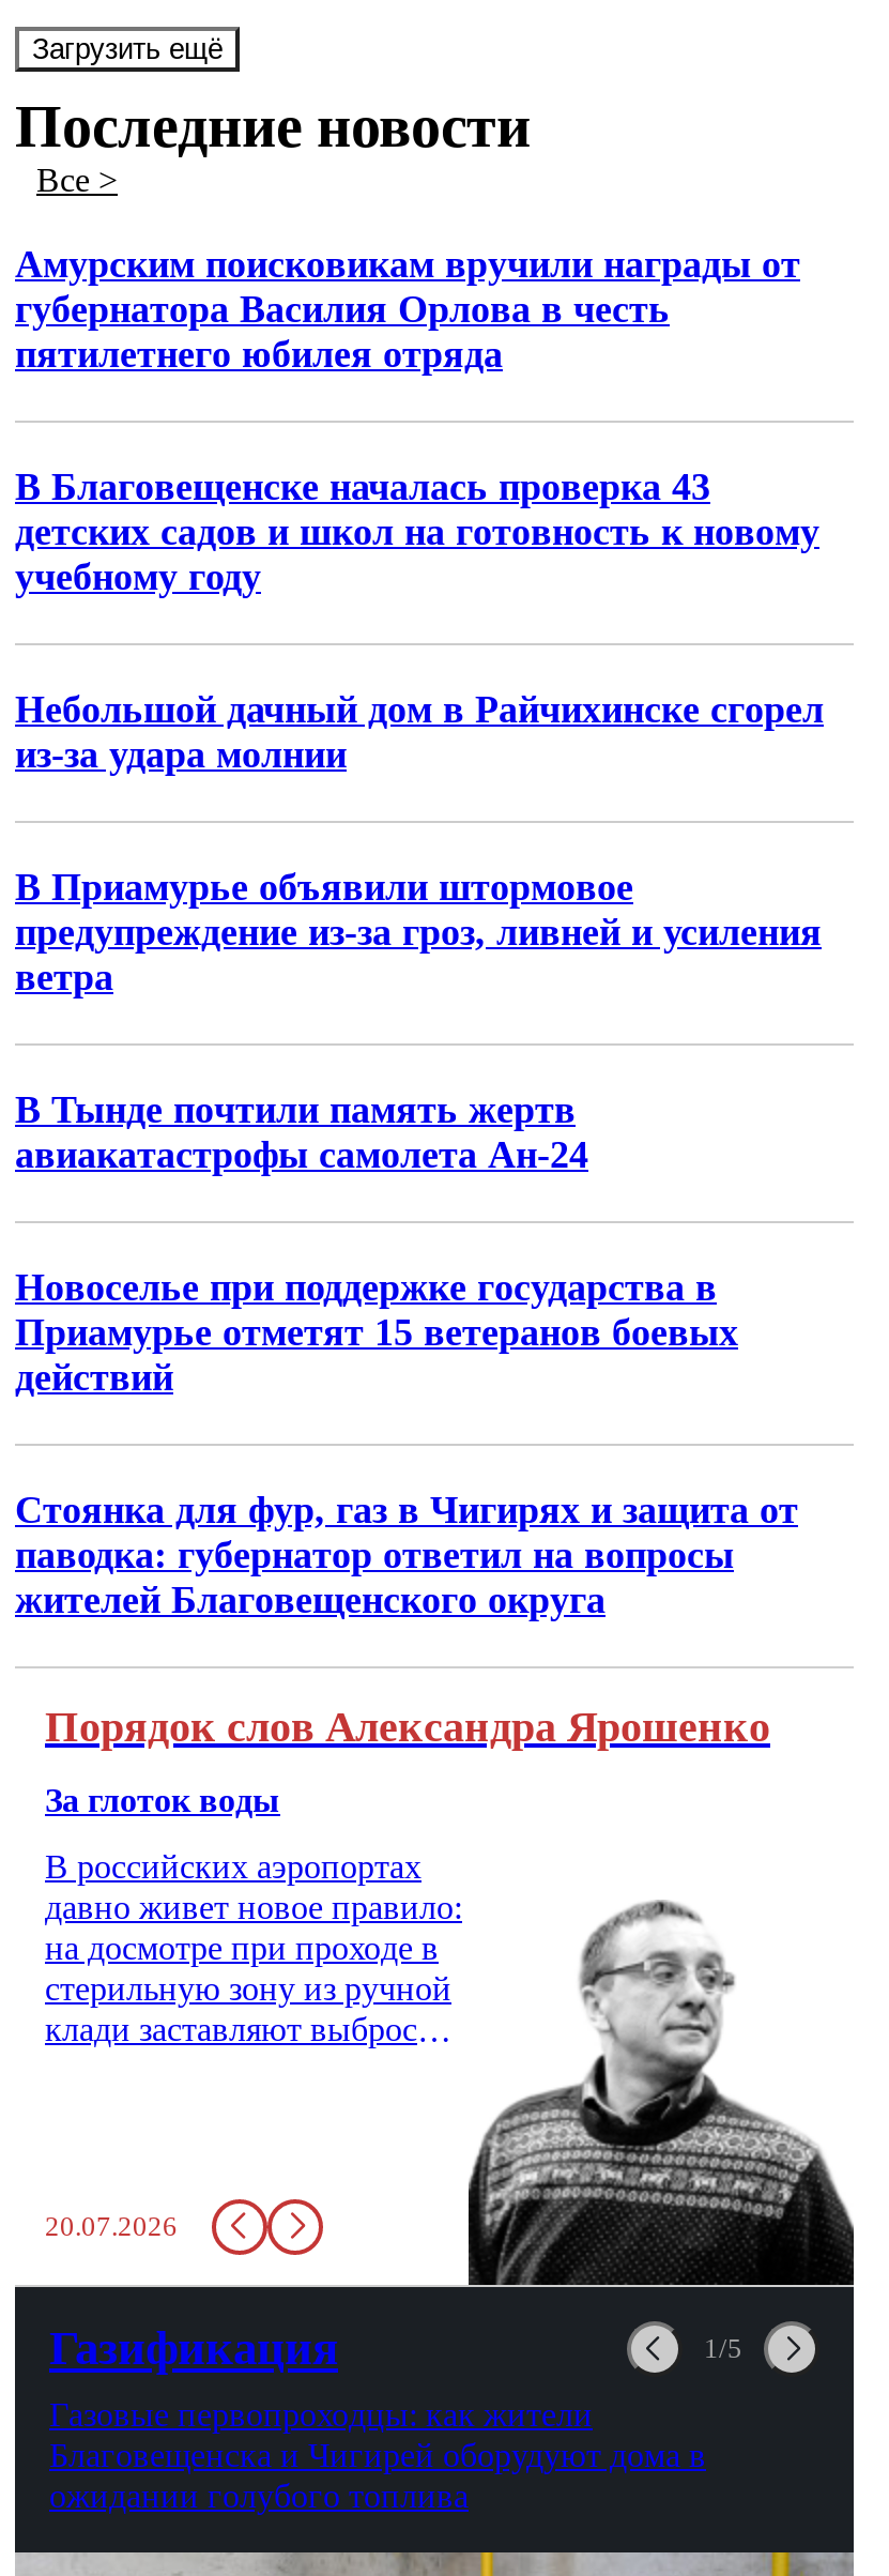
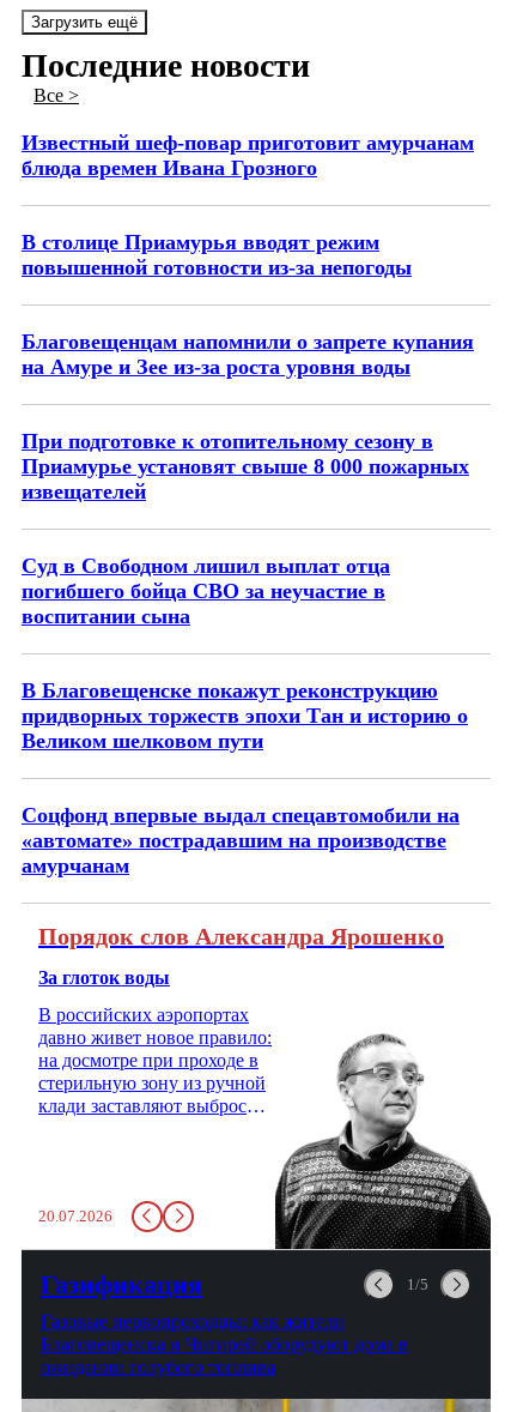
- Амурским поисковикам вручили награды от
- губернатора Василия Орлова в честь
- пятилетнего юбилея отряда
+ Известный шеф-повар приготовит амурчанам
+ блюда времен Ивана Грозного

- В Благовещенске началась проверка 43
- детских садов и школ на готовность к новому
- учебному году
+ В столице Приамурья вводят режим
+ повышенной готовности из-за непогоды

- Небольшой дачный дом в Райчихинске сгорел
- из-за удара молнии
+ Благовещенцам напомнили о запрете купания
+ на Амуре и Зее из-за роста уровня воды

- В Приамурье объявили штормовое
- предупреждение из-за гроз, ливней и усиления
- ветра
+ При подготовке к отопительному сезону в
+ Приамурье установят свыше 8 000 пожарных
+ извещателей

- В Тынде почтили память жертв
- авиакатастрофы самолета Ан-24
+ Суд в Свободном лишил выплат отца
+ погибшего бойца СВО за неучастие в
+ воспитании сына

- Новоселье при поддержке государства в
- Приамурье отметят 15 ветеранов боевых
- действий
+ В Благовещенске покажут реконструкцию
+ придворных торжеств эпохи Тан и историю о
+ Великом шелковом пути

- Стоянка для фур, газ в Чигирях и защита от
- паводка: губернатор ответил на вопросы
- жителей Благовещенского округа
+ Соцфонд впервые выдал спецавтомобили на
+ «автомате» пострадавшим на производстве
+ амурчанам
